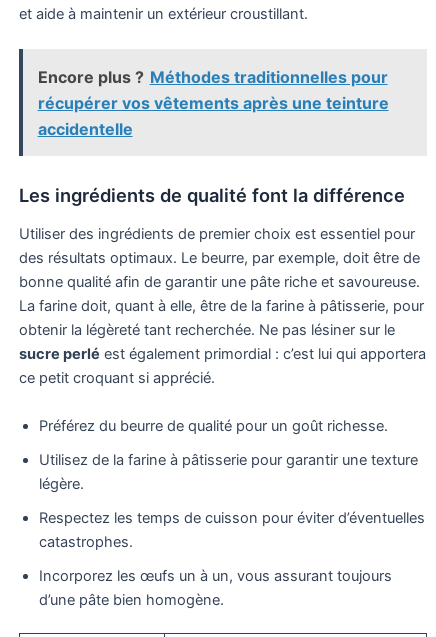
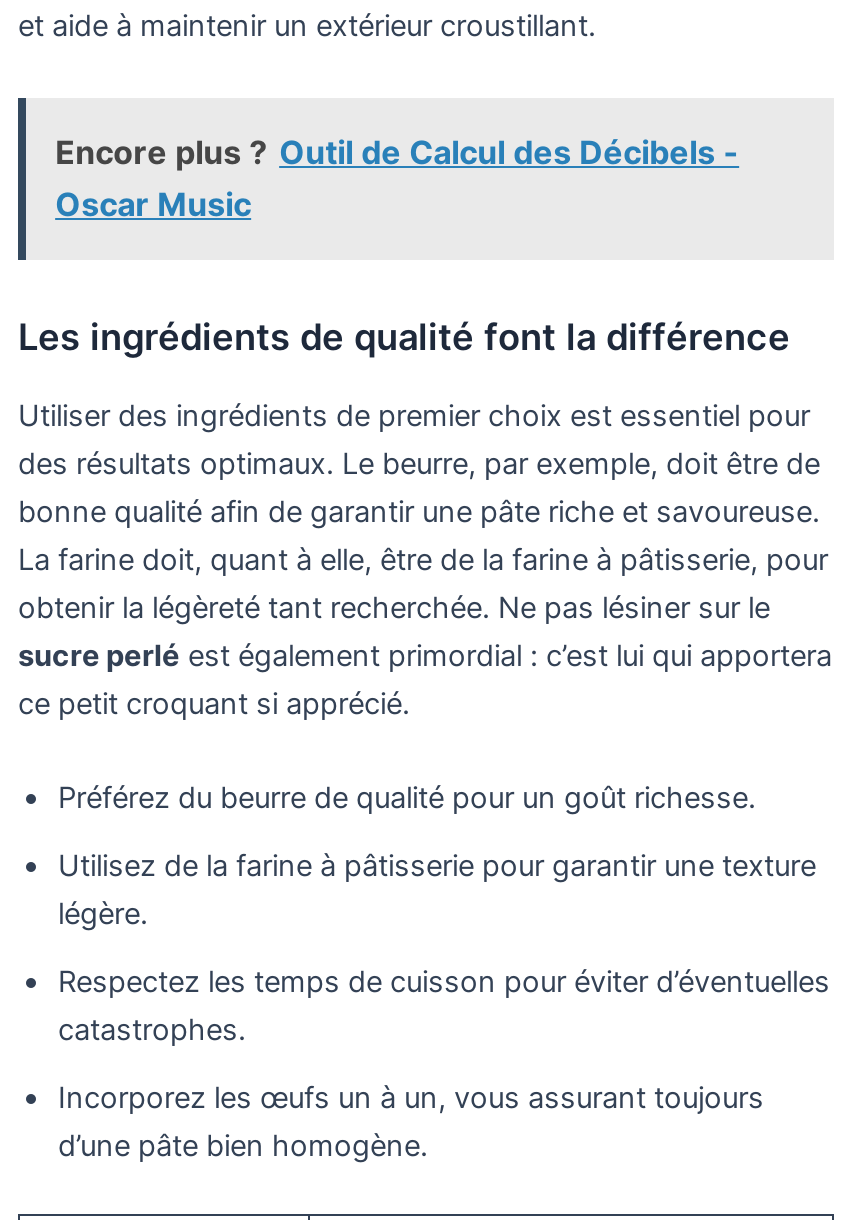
- Encore plus ? Méthodes traditionnelles pour
- récupérer vos vêtements après une teinture
- accidentelle
+ Encore plus ? Outil de Calcul des Décibels -
+ Oscar Music
